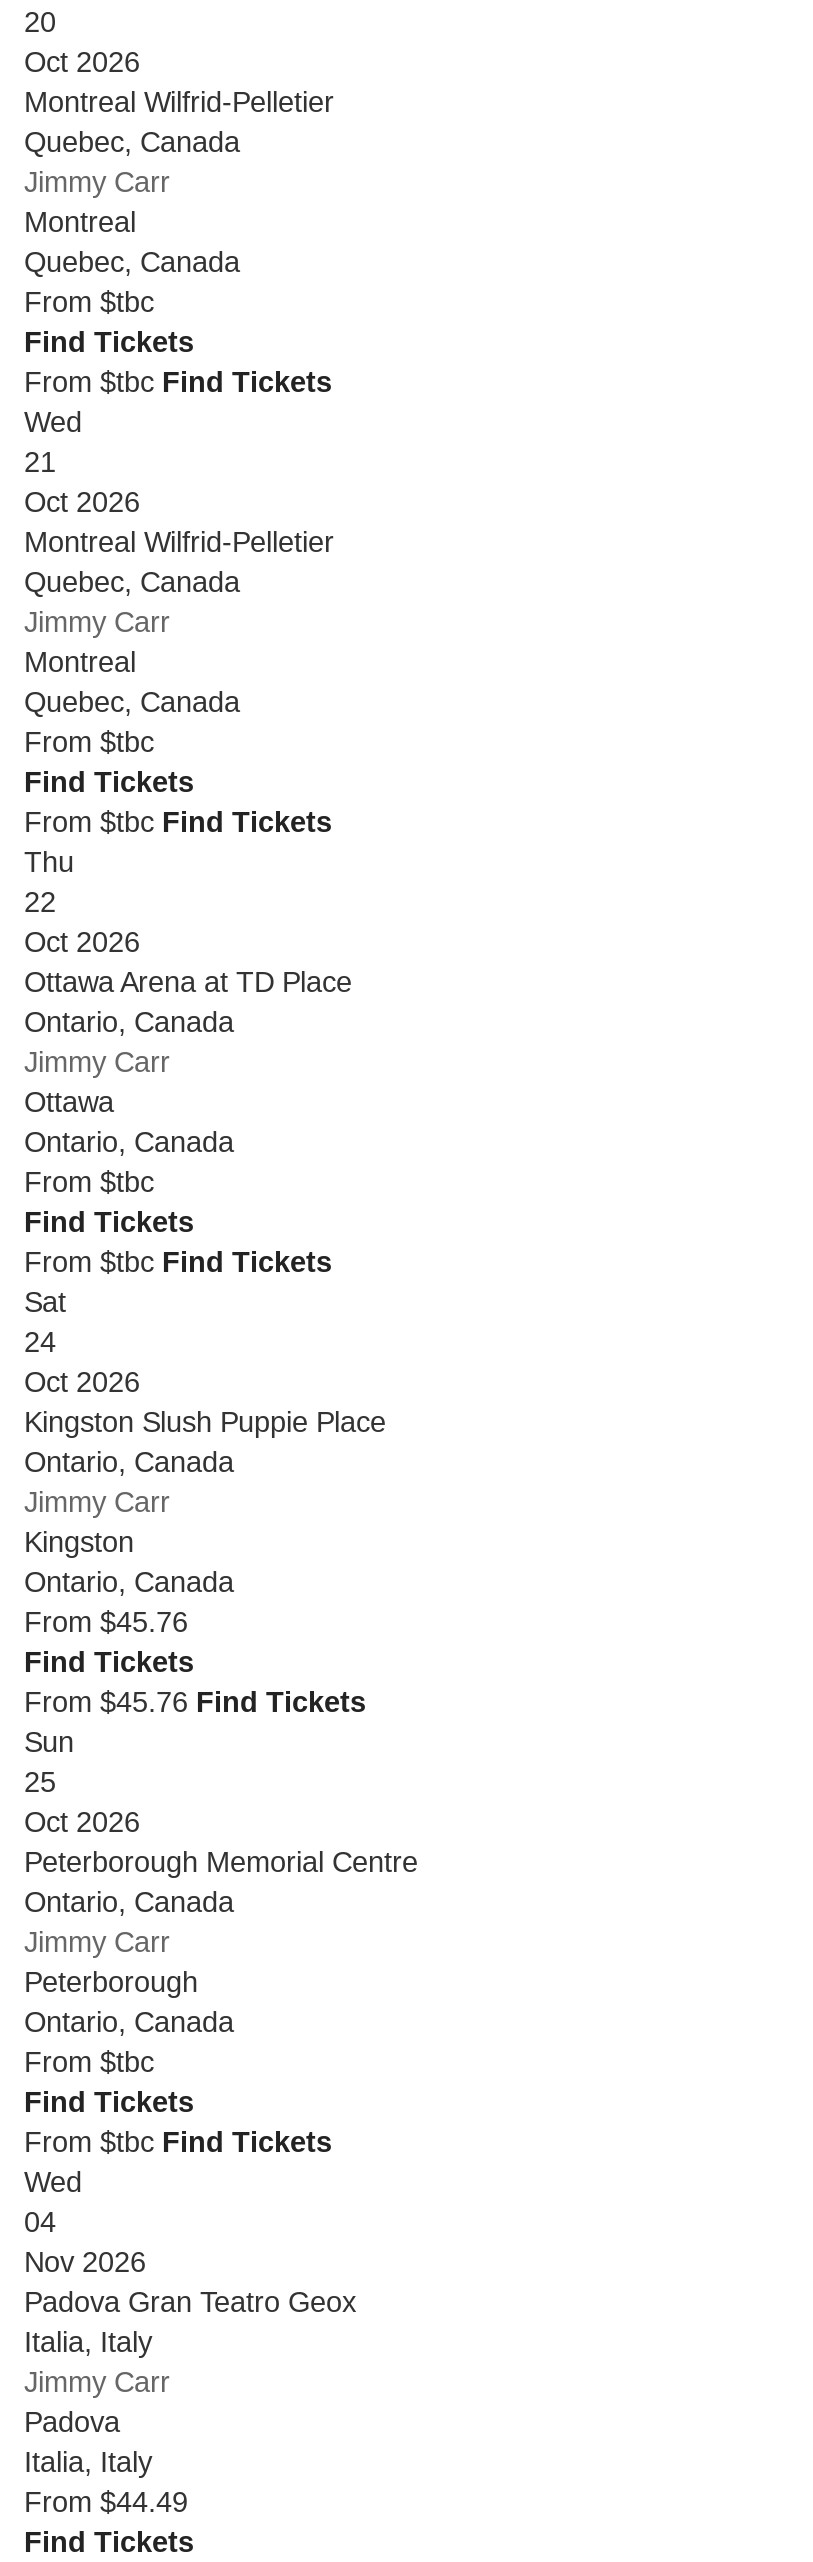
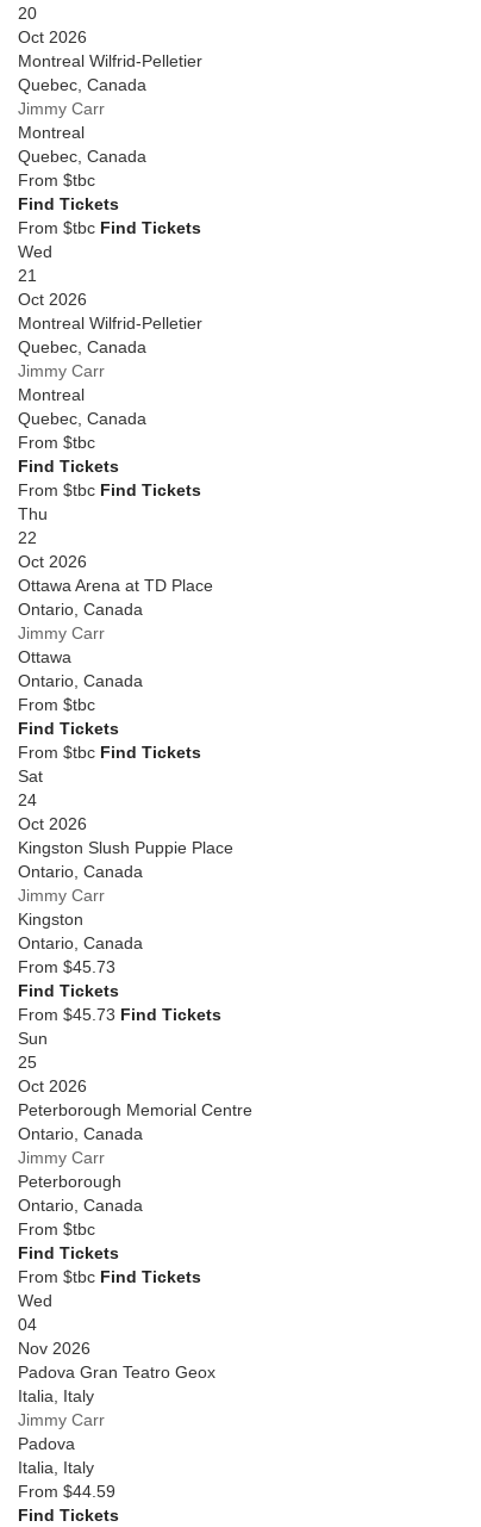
- From $45.76
+ From $45.73

- From $45.76 Find Tickets
+ From $45.73 Find Tickets

- From $44.49
+ From $44.59
